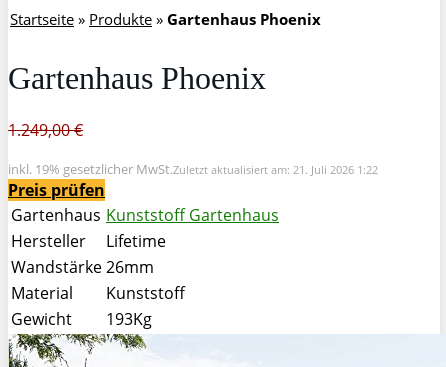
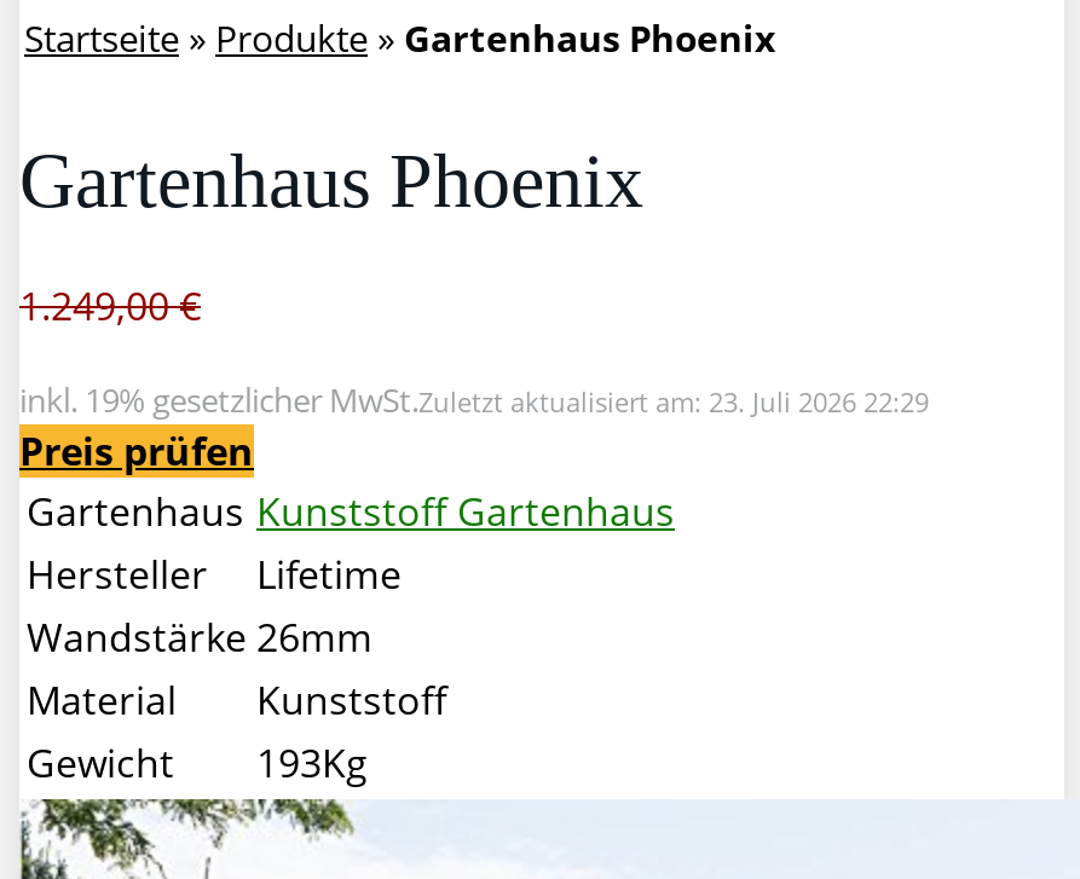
- inkl. 19% gesetzlicher MwSt.Zuletzt aktualisiert am: 21. Juli 2026 1:22
+ inkl. 19% gesetzlicher MwSt.Zuletzt aktualisiert am: 23. Juli 2026 22:29
